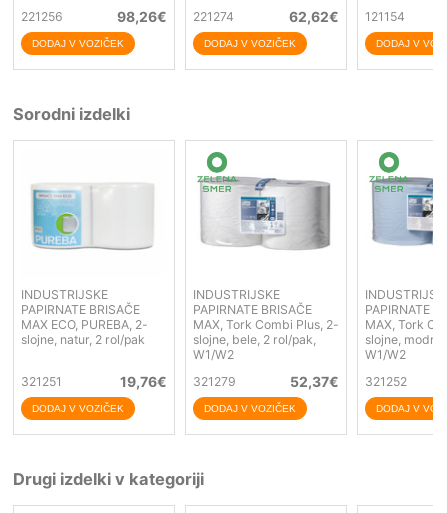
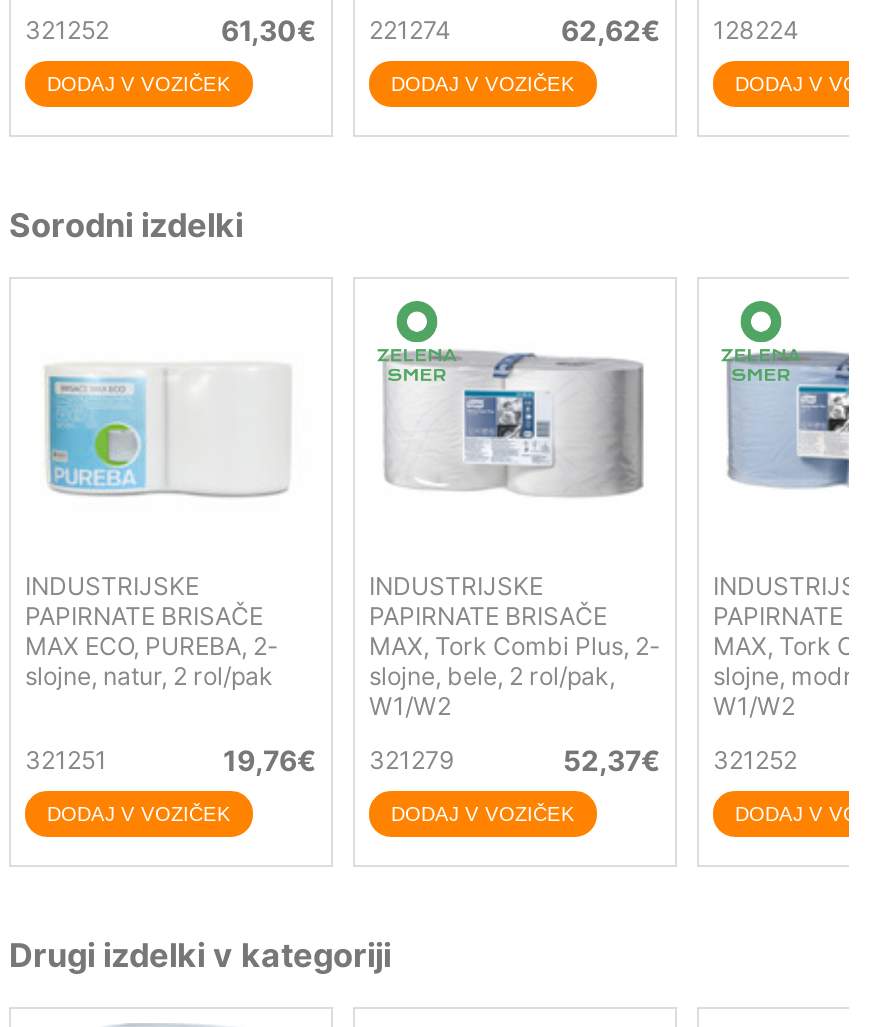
- 221256
- 98,26€
+ 321252
+ 61,30€

- 62,62€ 121154
+ 62,62€ 128224
